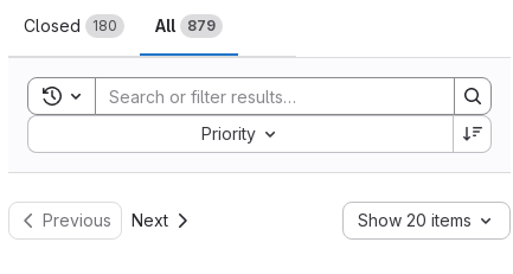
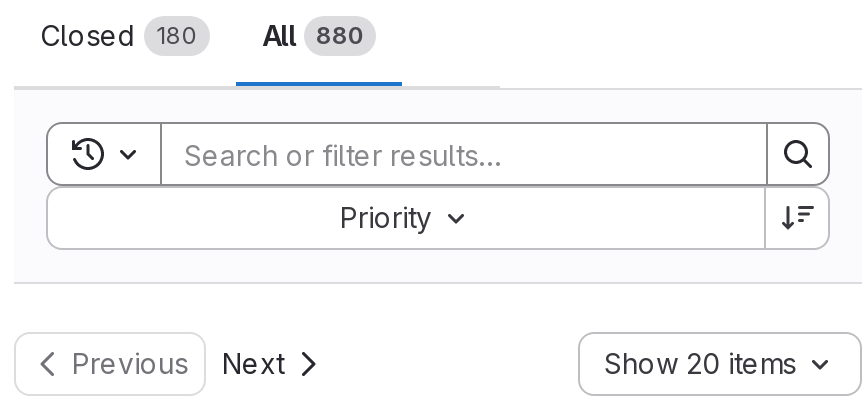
- All 879
+ All 880
